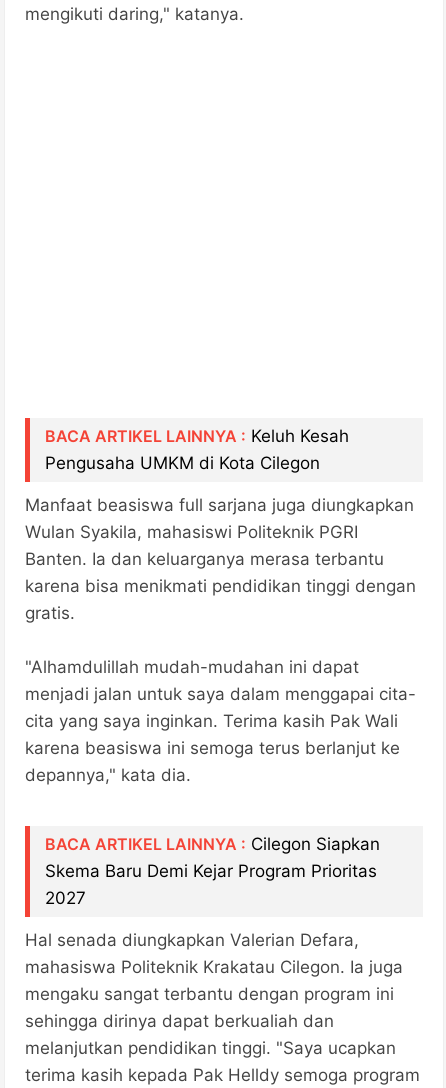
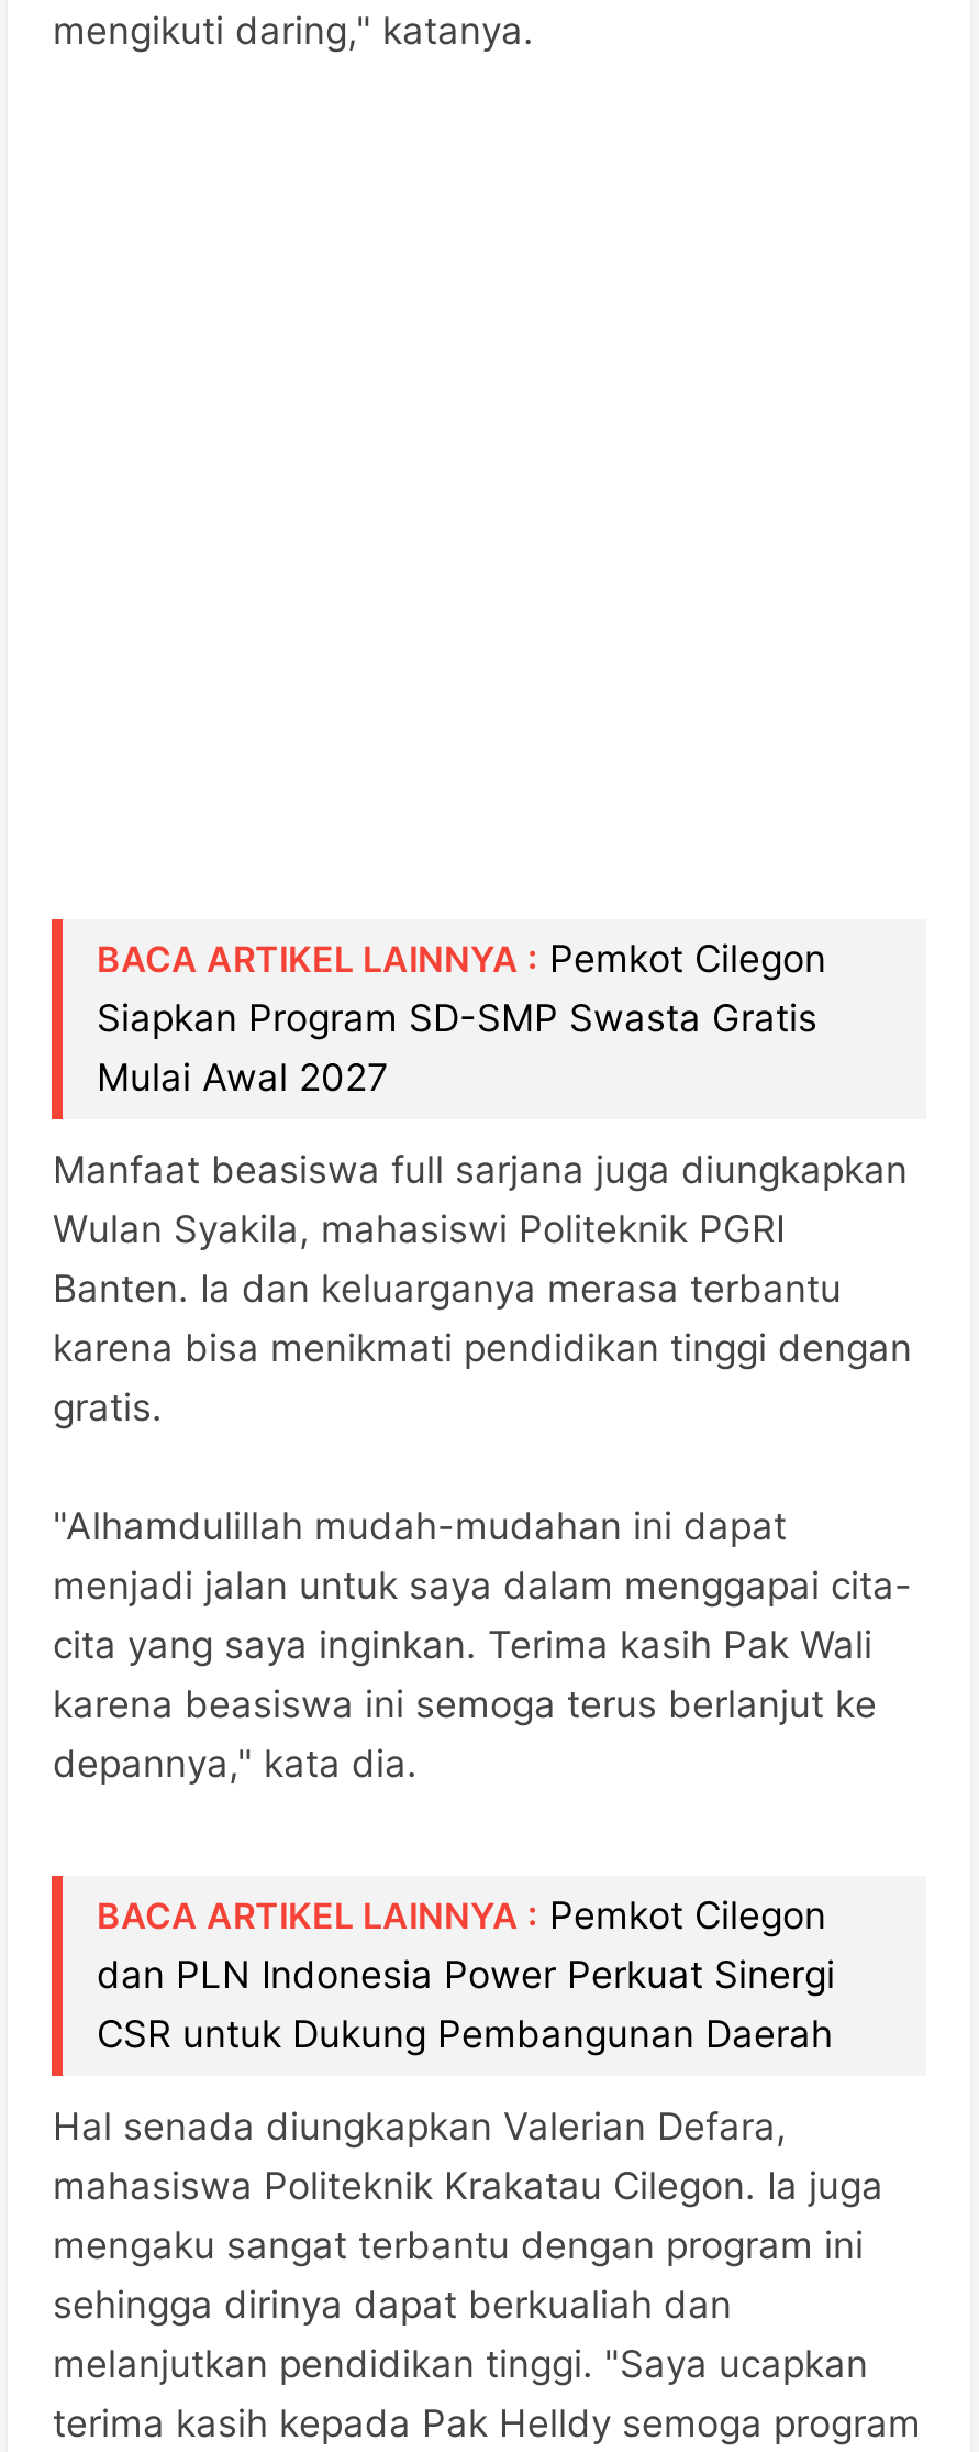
- BACA ARTIKEL LAINNYA : Keluh Kesah
- Pengusaha UMKM di Kota Cilegon
+ BACA ARTIKEL LAINNYA : Pemkot Cilegon
+ Siapkan Program SD-SMP Swasta Gratis
+ Mulai Awal 2027

- BACA ARTIKEL LAINNYA : Cilegon Siapkan
- Skema Baru Demi Kejar Program Prioritas
- 2027
+ BACA ARTIKEL LAINNYA : Pemkot Cilegon
+ dan PLN Indonesia Power Perkuat Sinergi
+ CSR untuk Dukung Pembangunan Daerah
